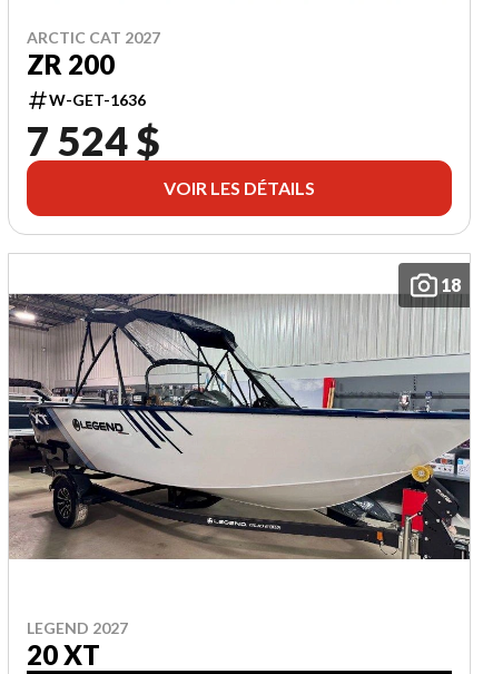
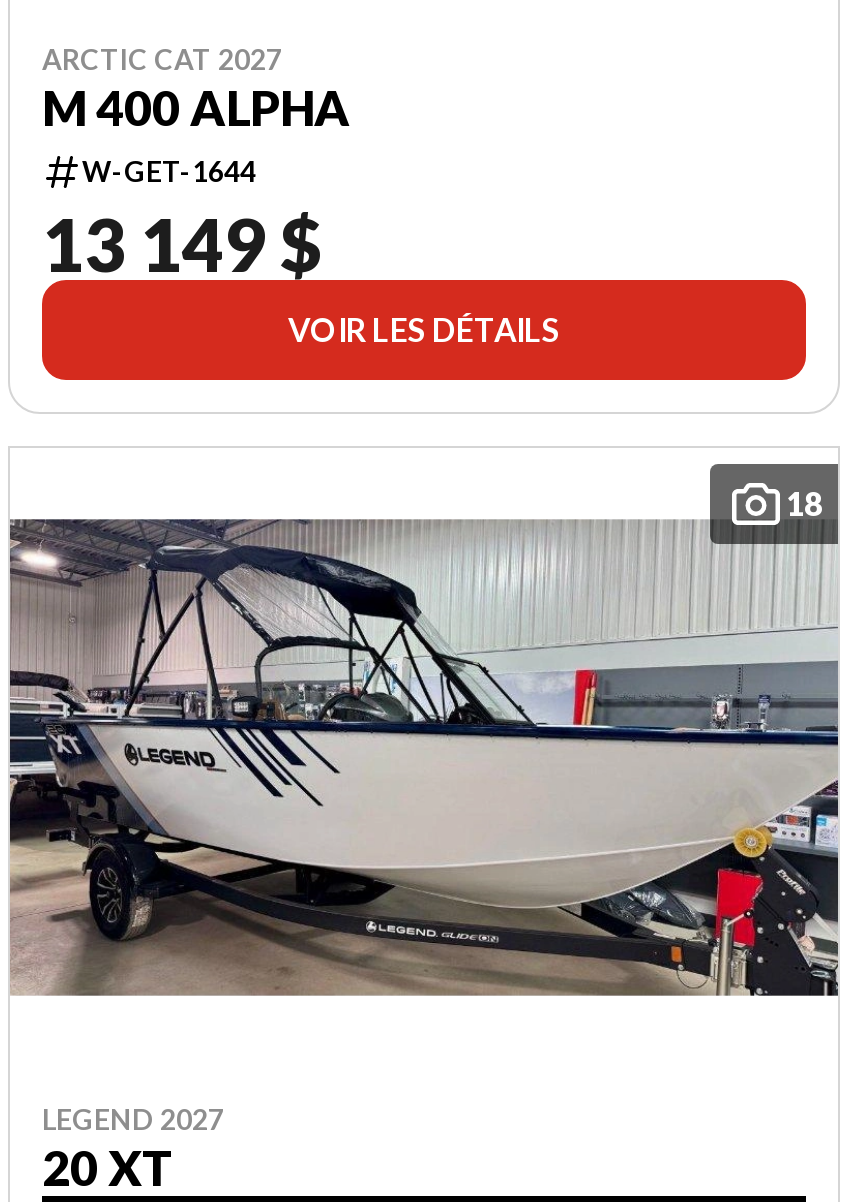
- ZR 200
- W-GET-1636
- 7 524 $
+ M 400 ALPHA
+ W-GET-1644
+ 13 149 $
